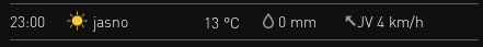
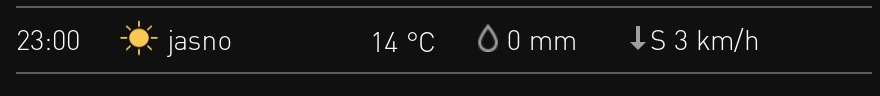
- 13 °C 0 mm
+ 14 °C 0 mm

- JV 4 km/h
+ S 3 km/h
